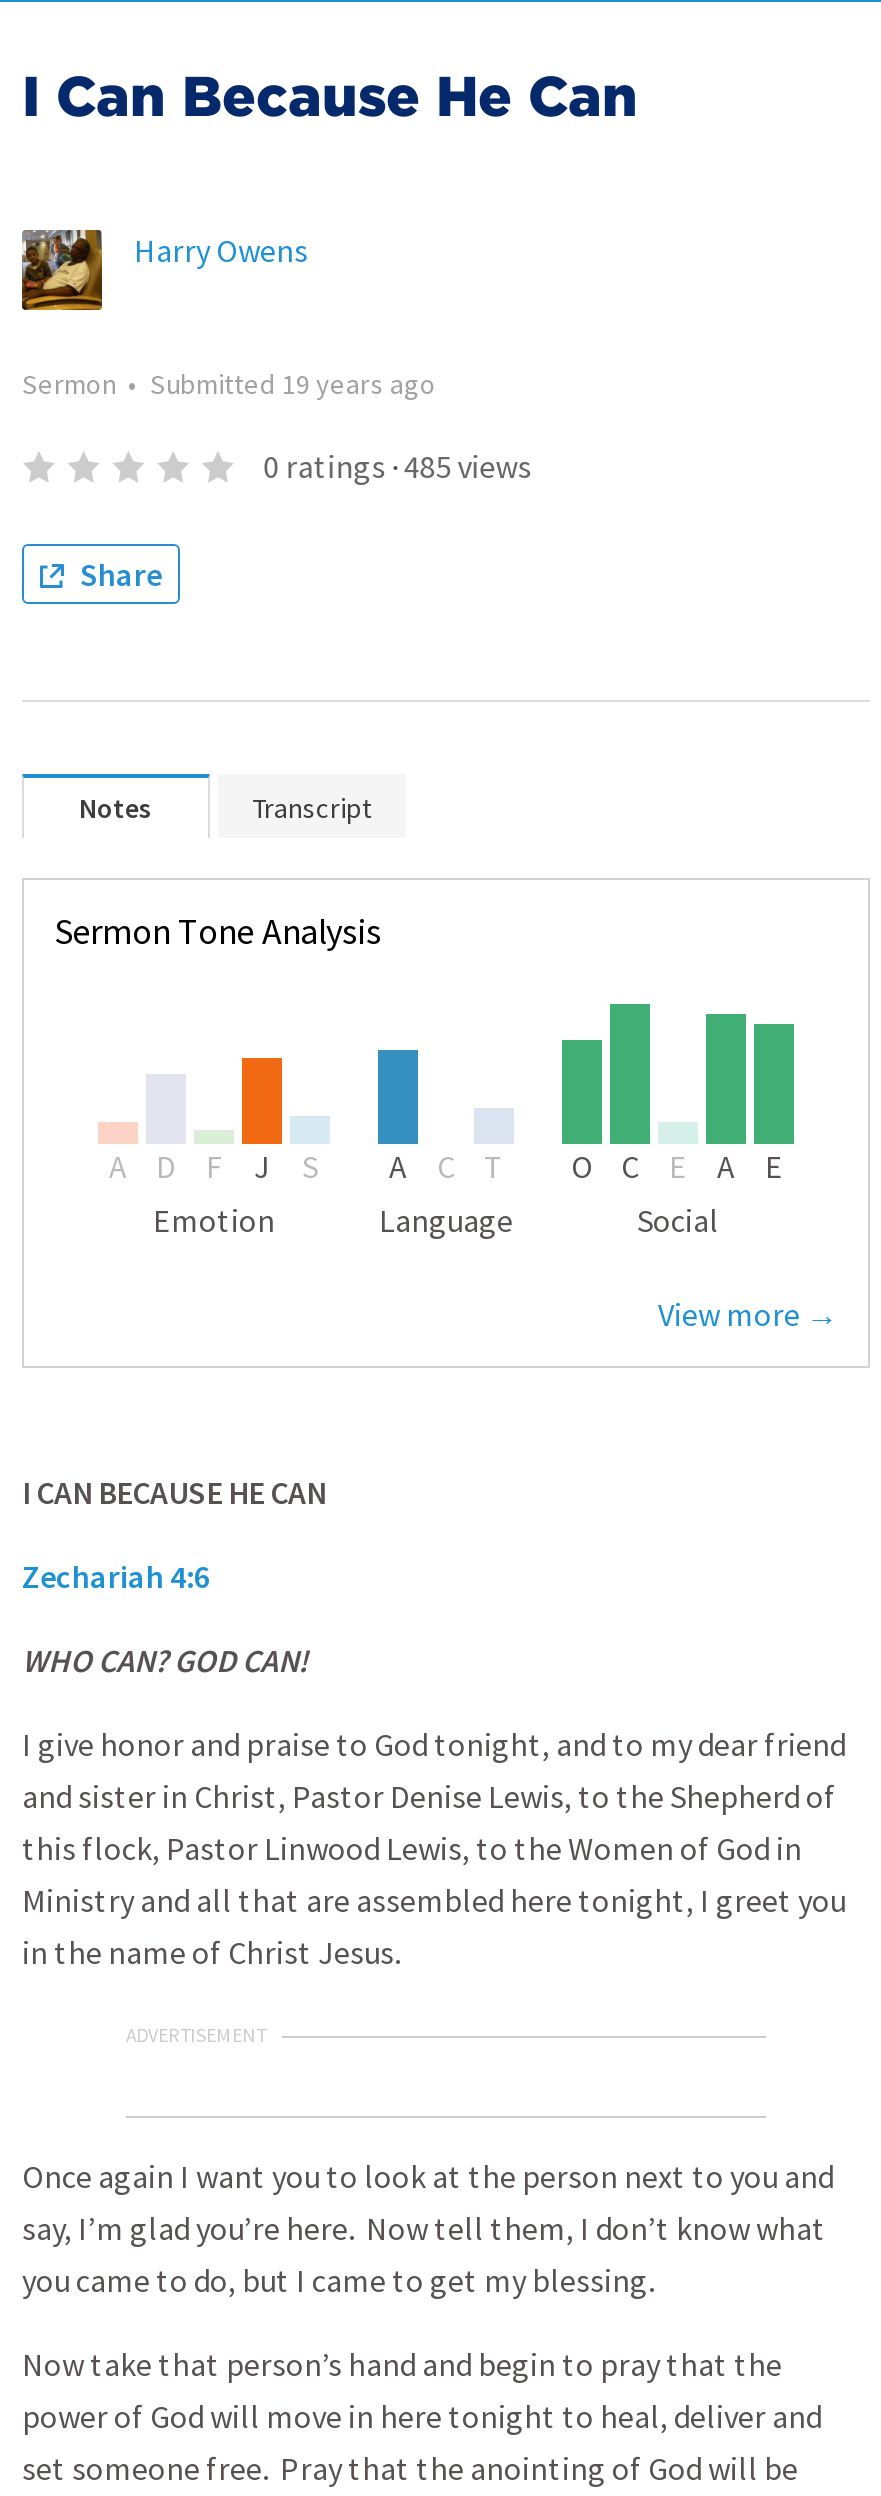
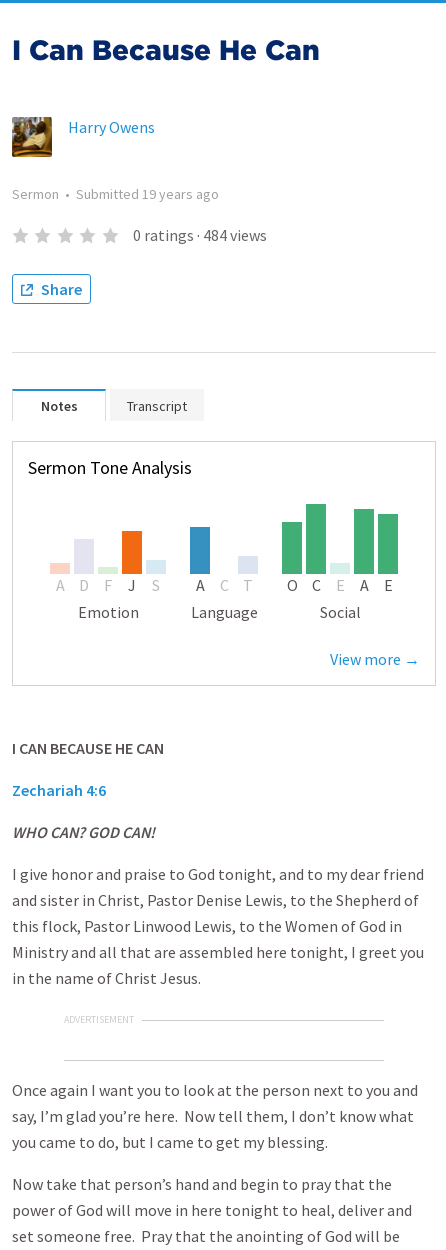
- 0 ratings · 485 views
+ 0 ratings · 484 views
